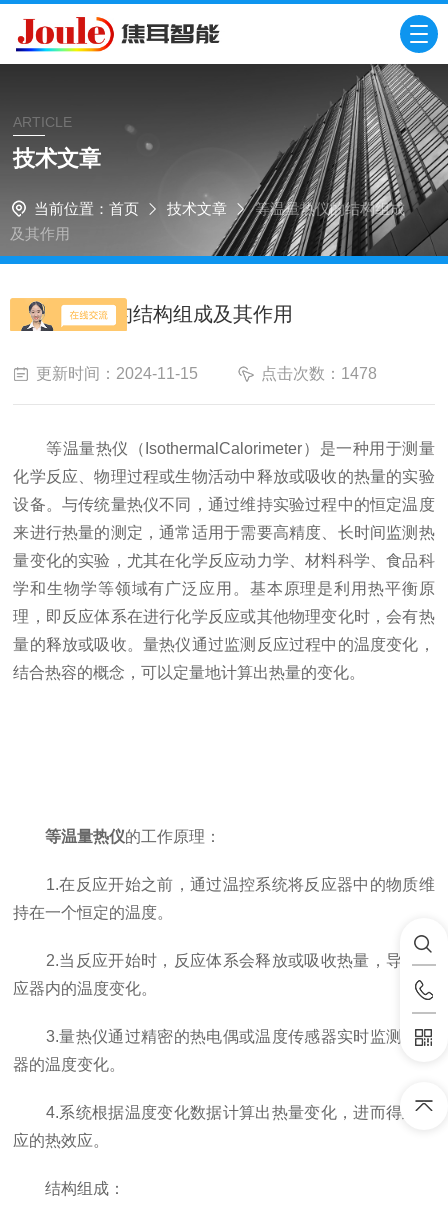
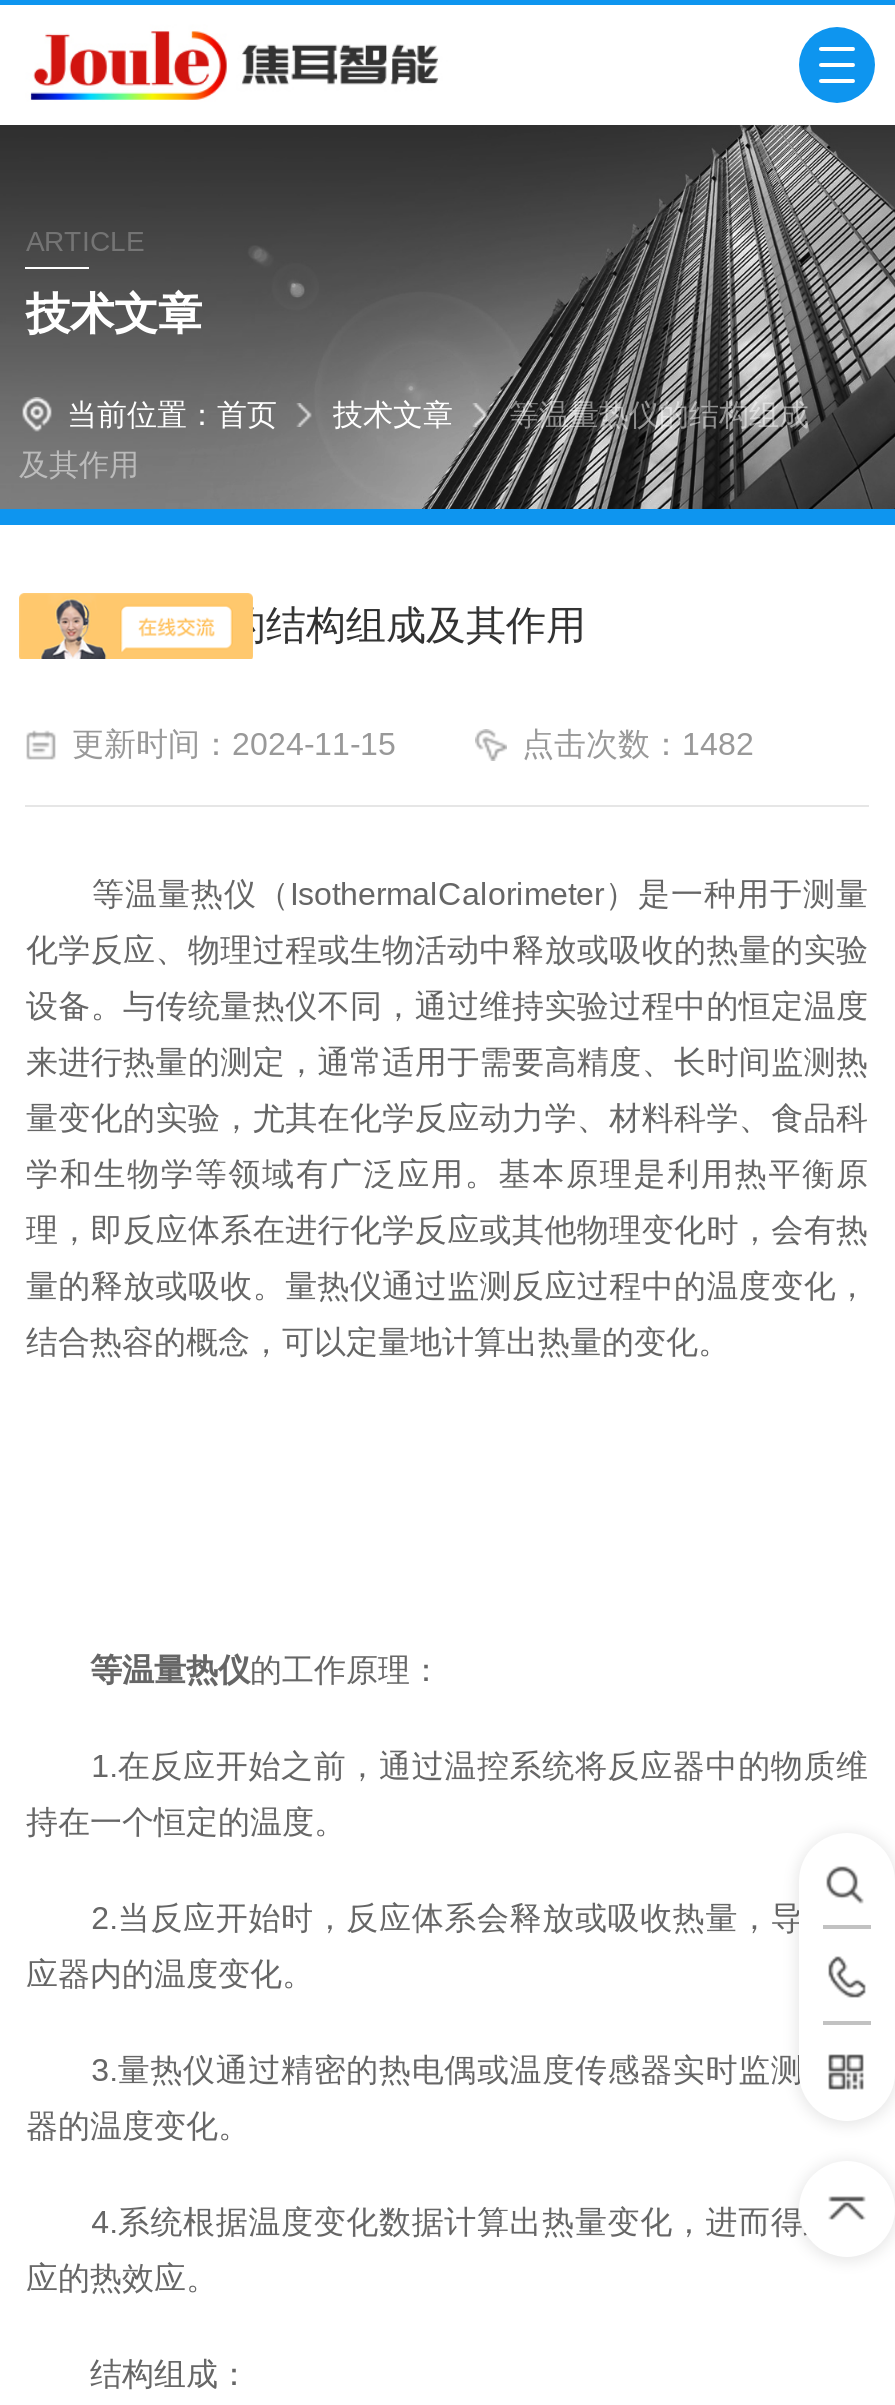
- 点击次数：1478
+ 点击次数：1482
